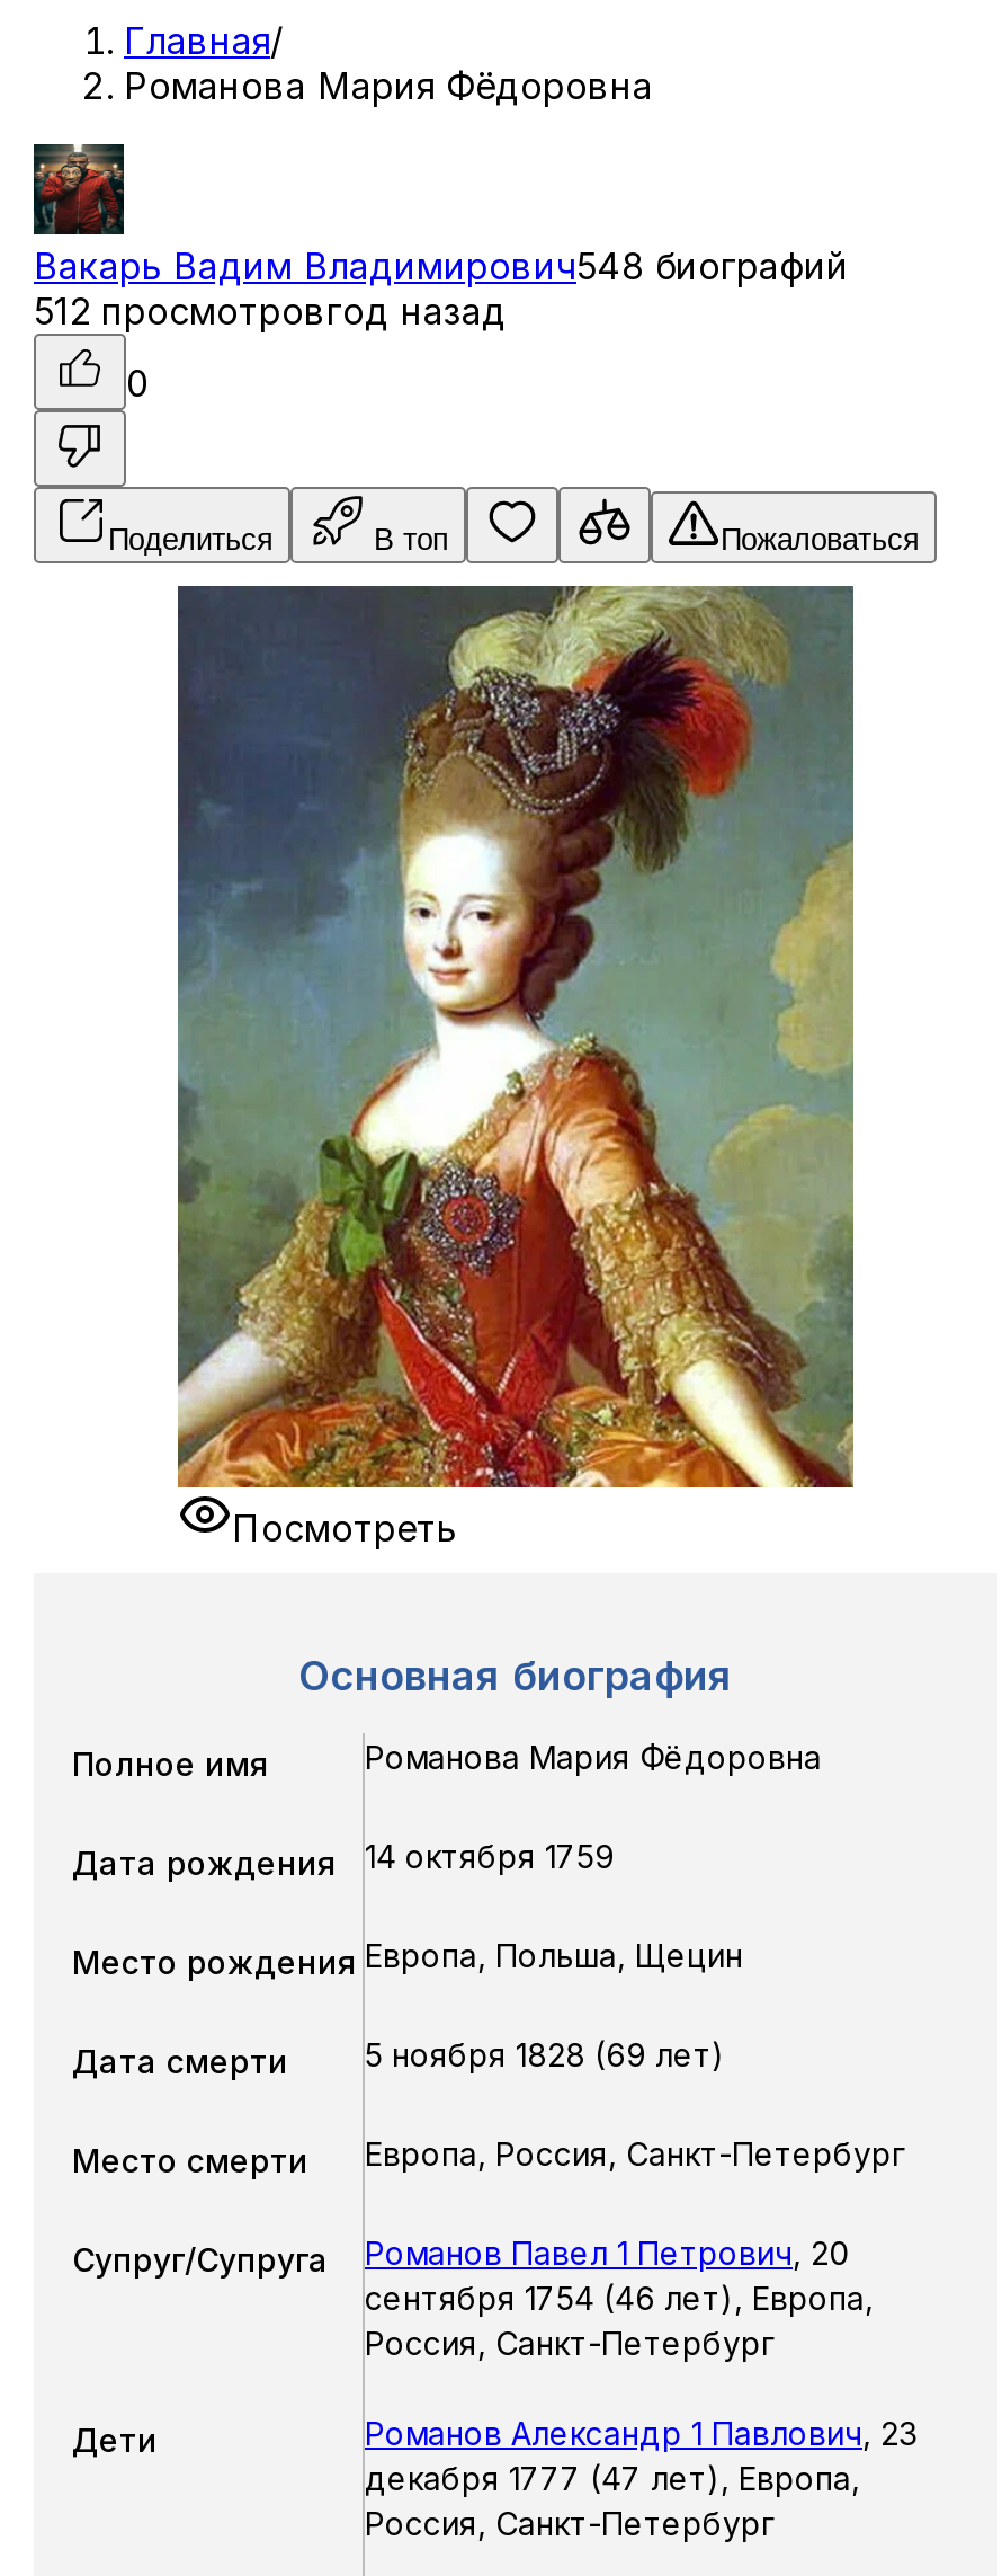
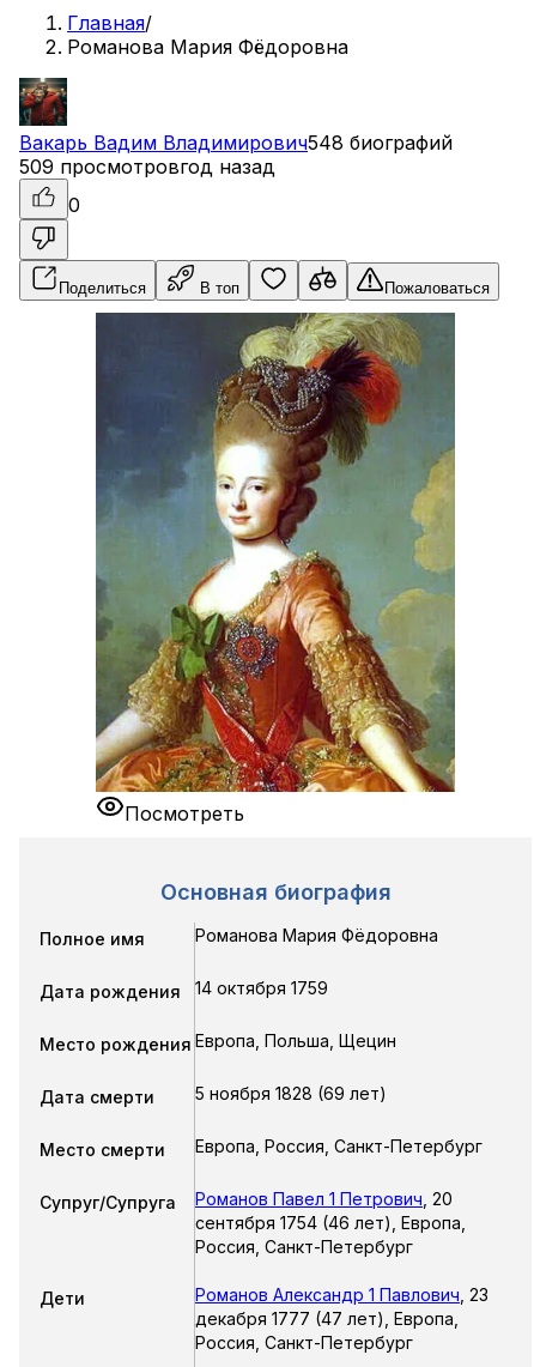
- 512 просмотровгод назад
+ 509 просмотровгод назад
